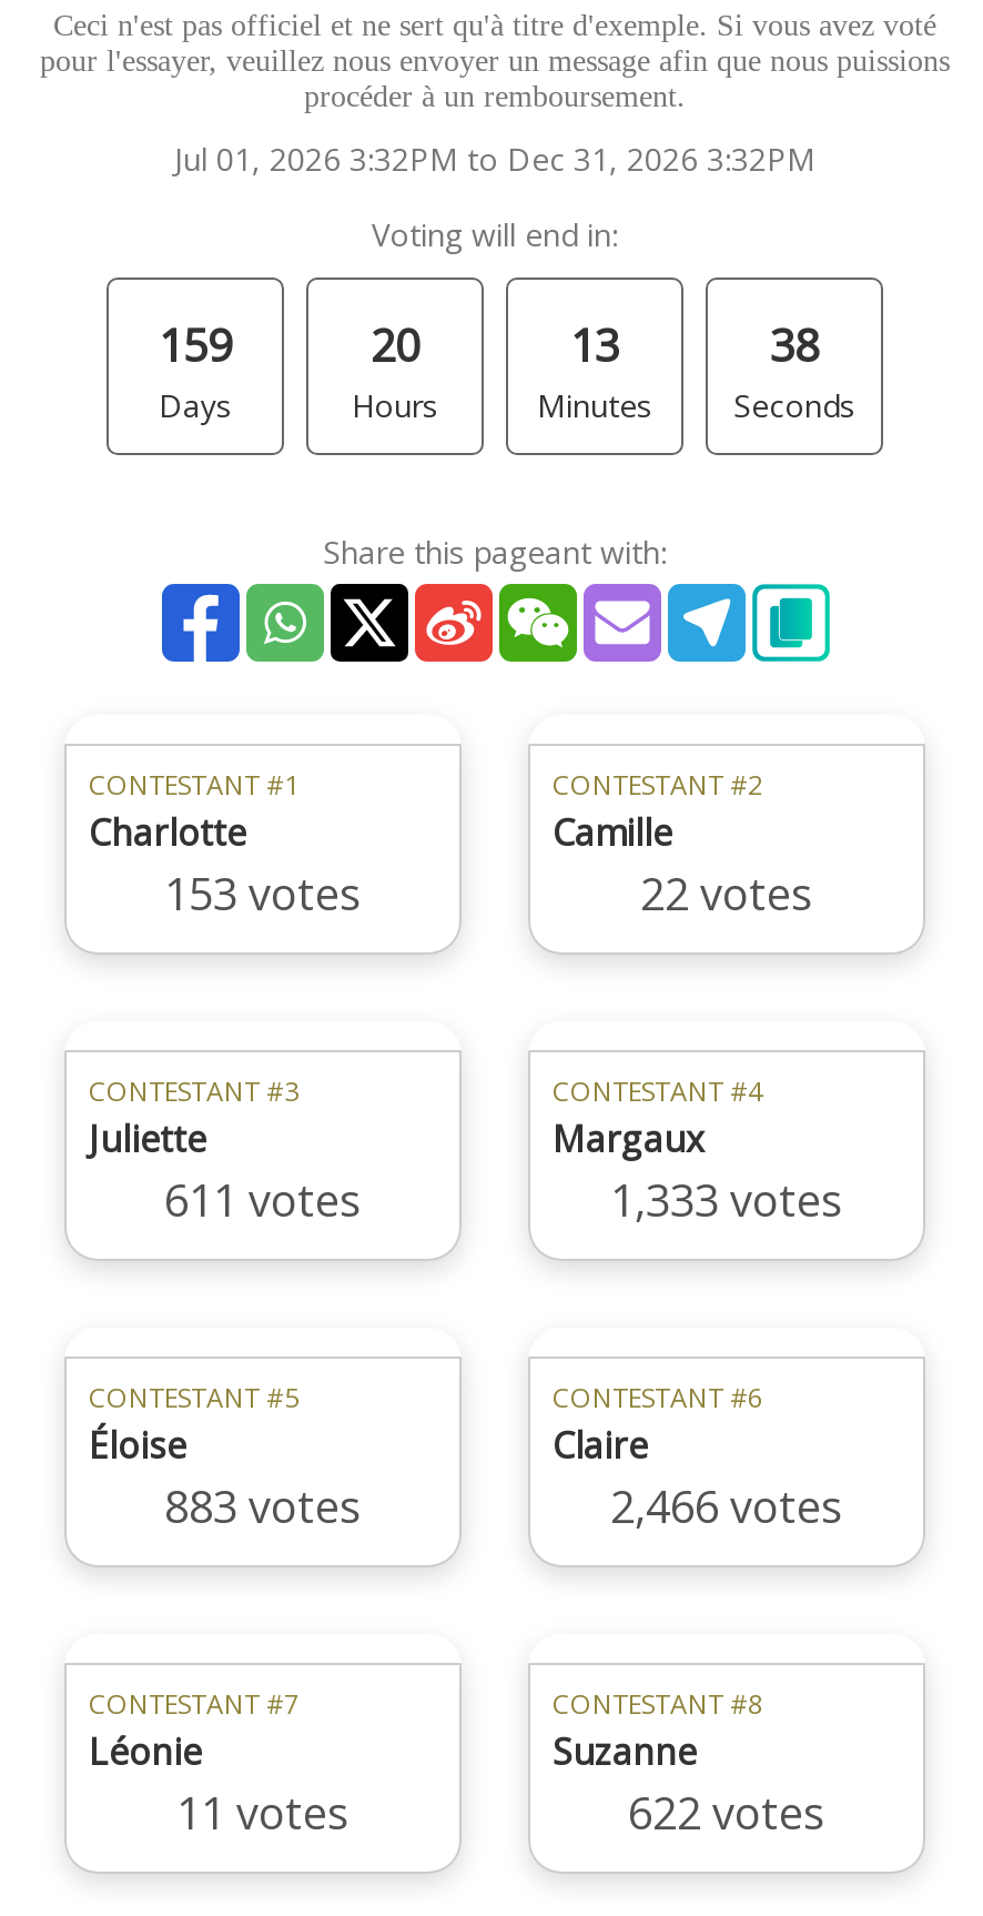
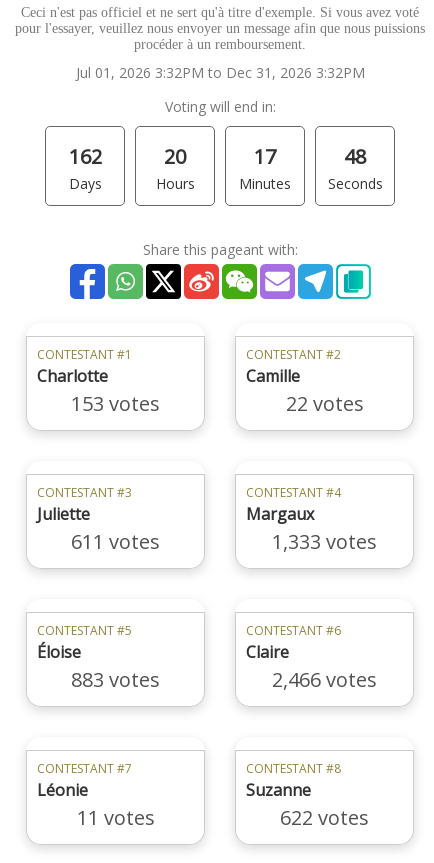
- 159
+ 162

- 13
+ 17

- 38
+ 48
